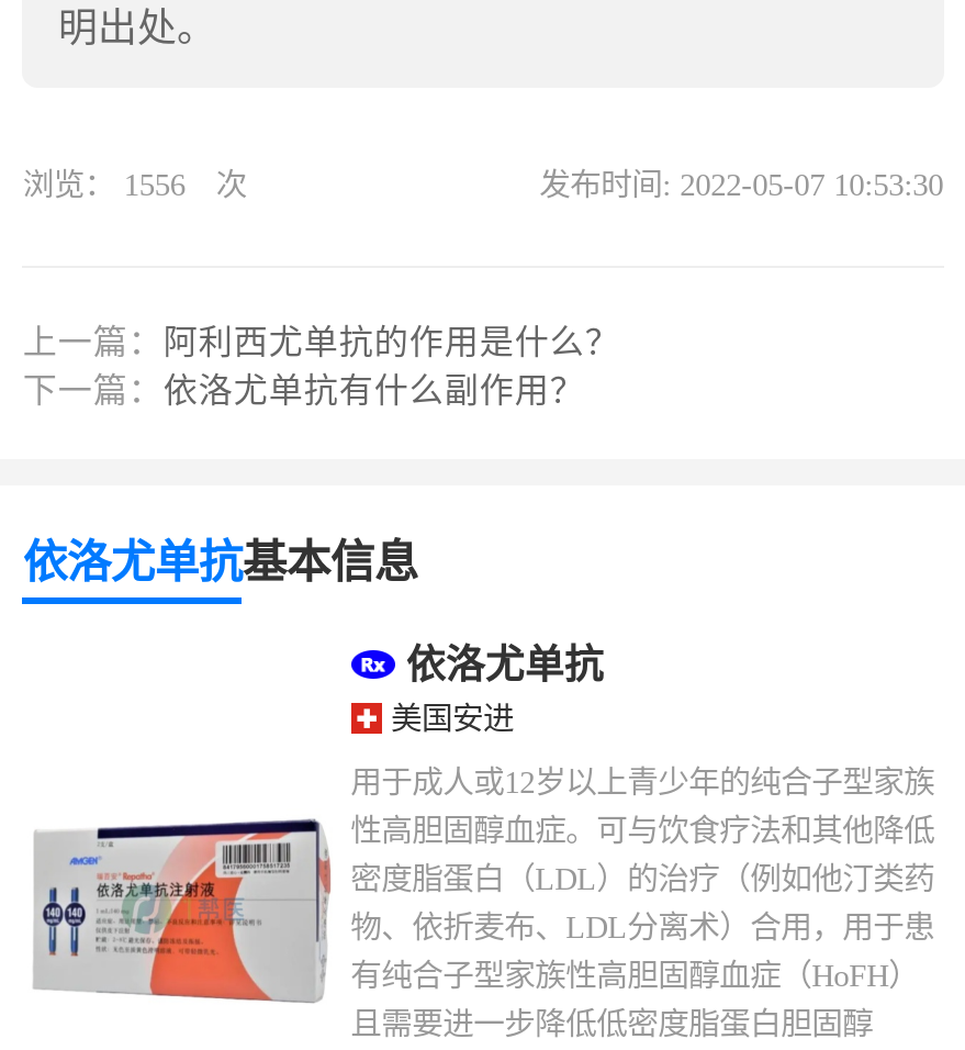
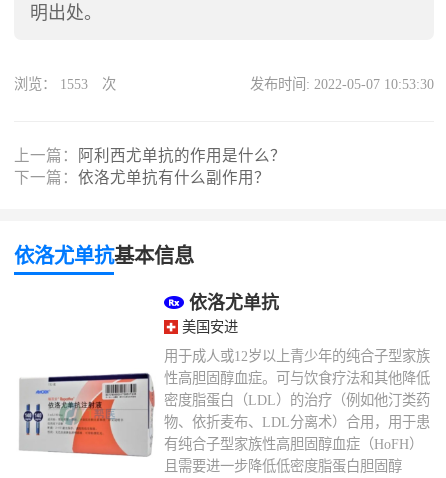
- 浏览：1556 次
+ 浏览：1553 次
